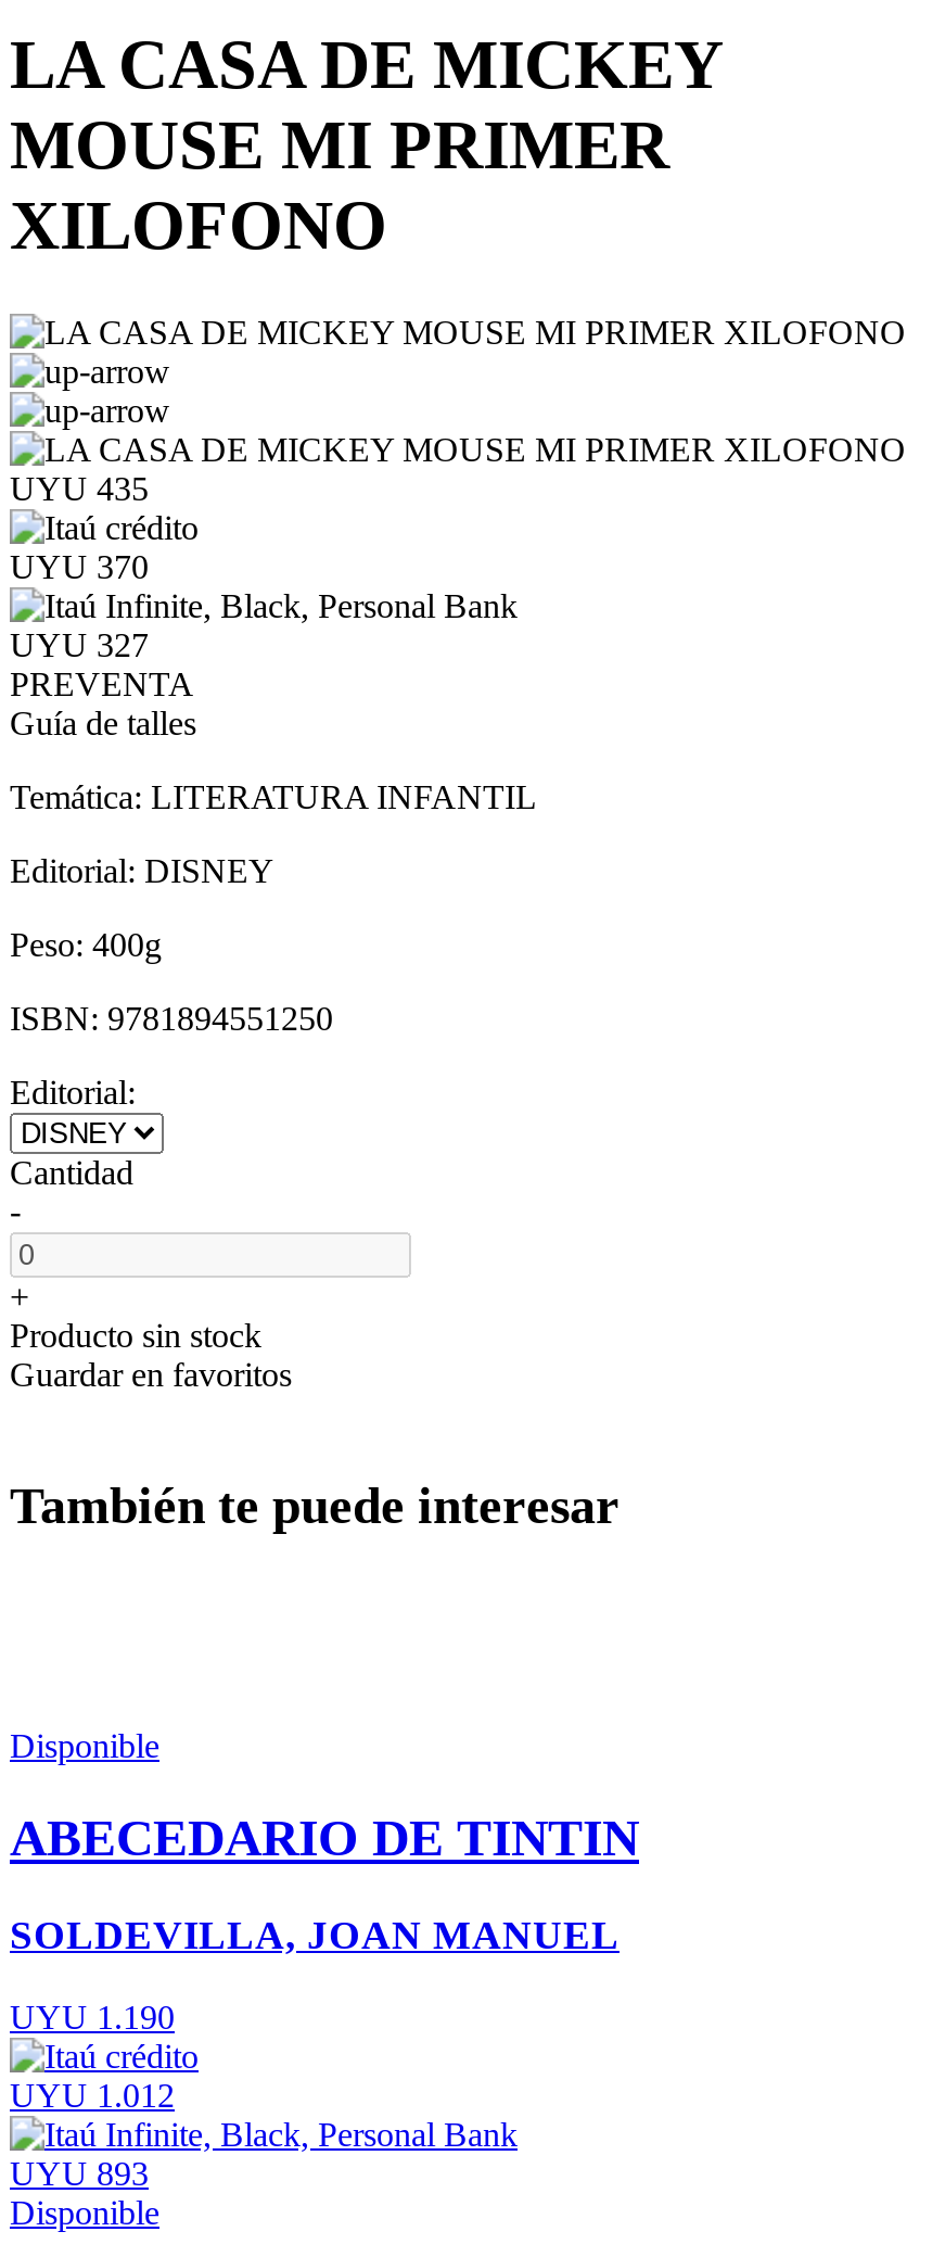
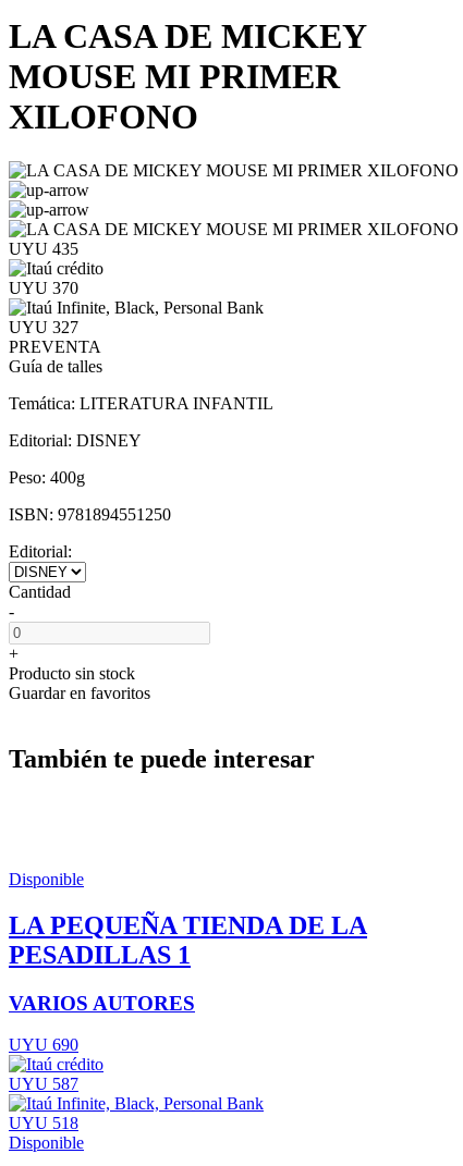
- ABECEDARIO DE TINTIN
+ LA PEQUEÑA TIENDA DE LA
+ PESADILLAS 1

- SOLDEVILLA, JOAN MANUEL
+ VARIOS AUTORES

- UYU 1.190
+ UYU 690

- UYU 1.012
+ UYU 587

- UYU 893
+ UYU 518
